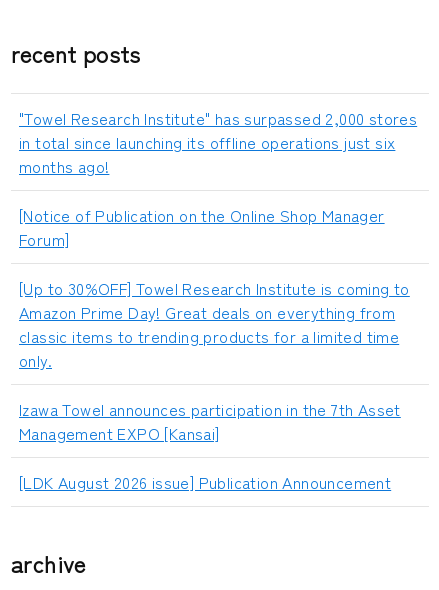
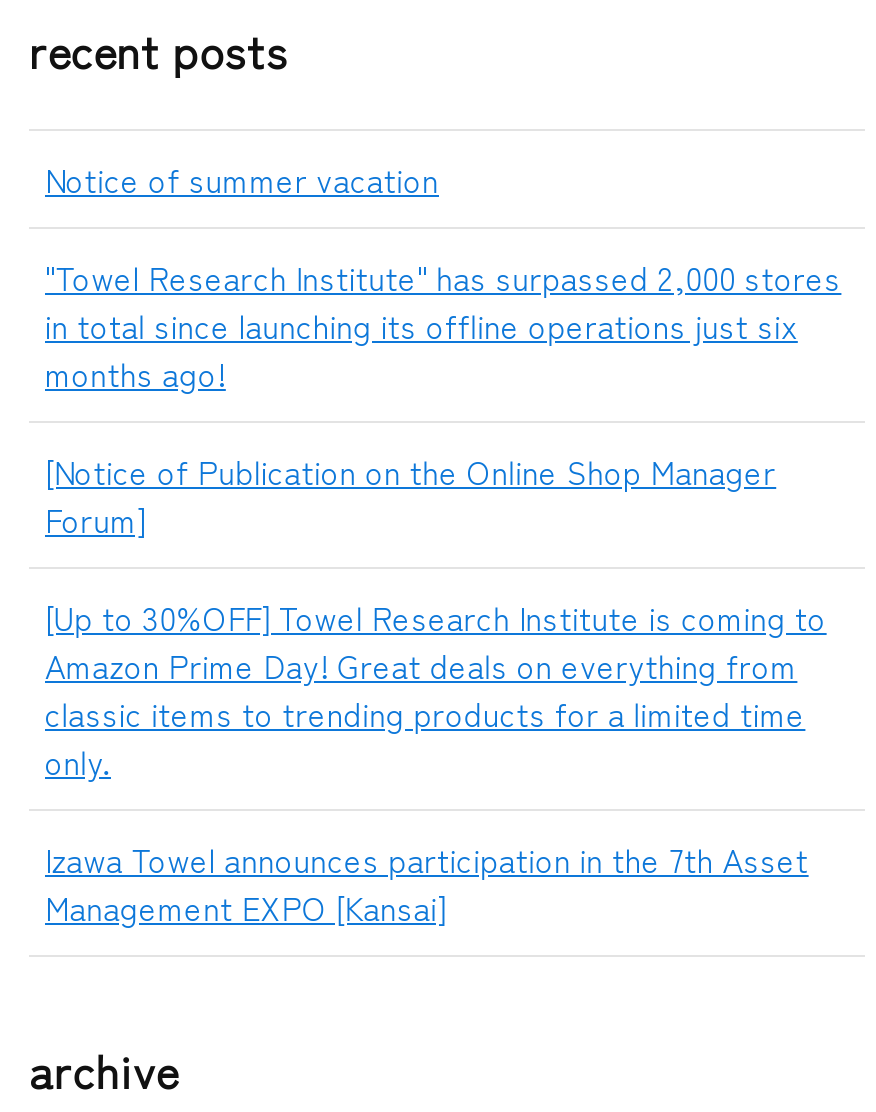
+ Notice of summer vacation

moved down: "Towel Research Institute" has surpassed 2,000 stores | in total since launching its offline operations just six | months ago! | ... | Izawa Towel announces participation in the 7th Asset | Management EXPO [Kansai]

- [LDK August 2026 issue] Publication Announcement
